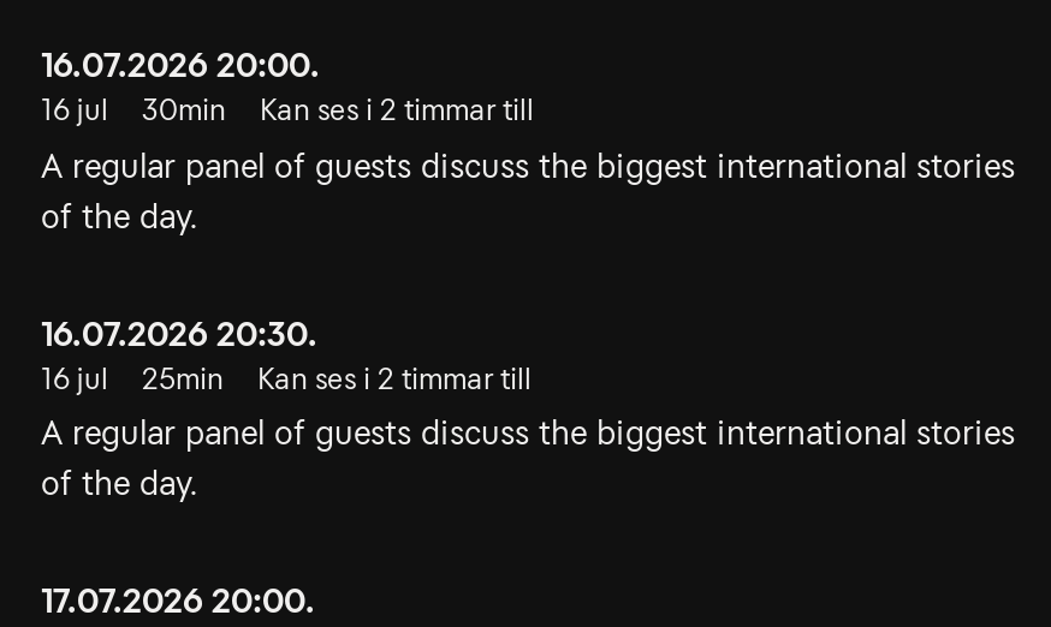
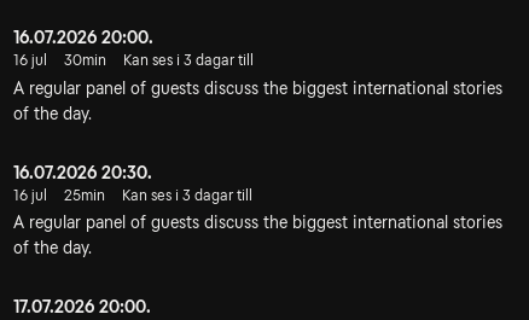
- Kan ses i 2 timmar till
+ Kan ses i 3 dagar till

- Kan ses i 2 timmar till
+ Kan ses i 3 dagar till
